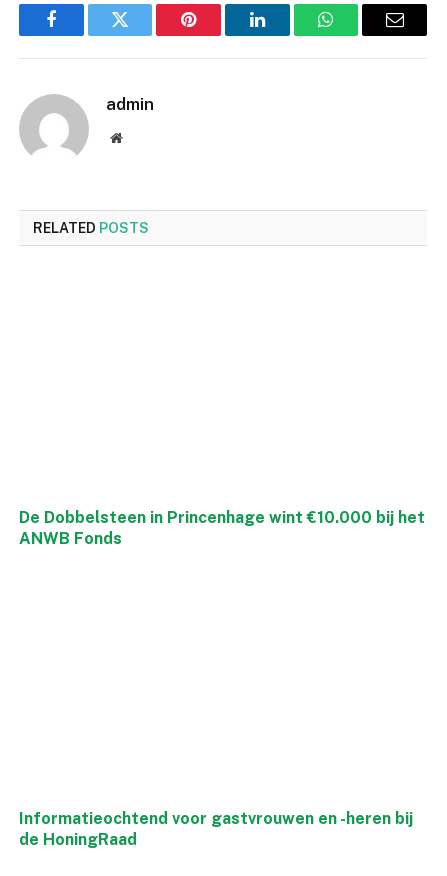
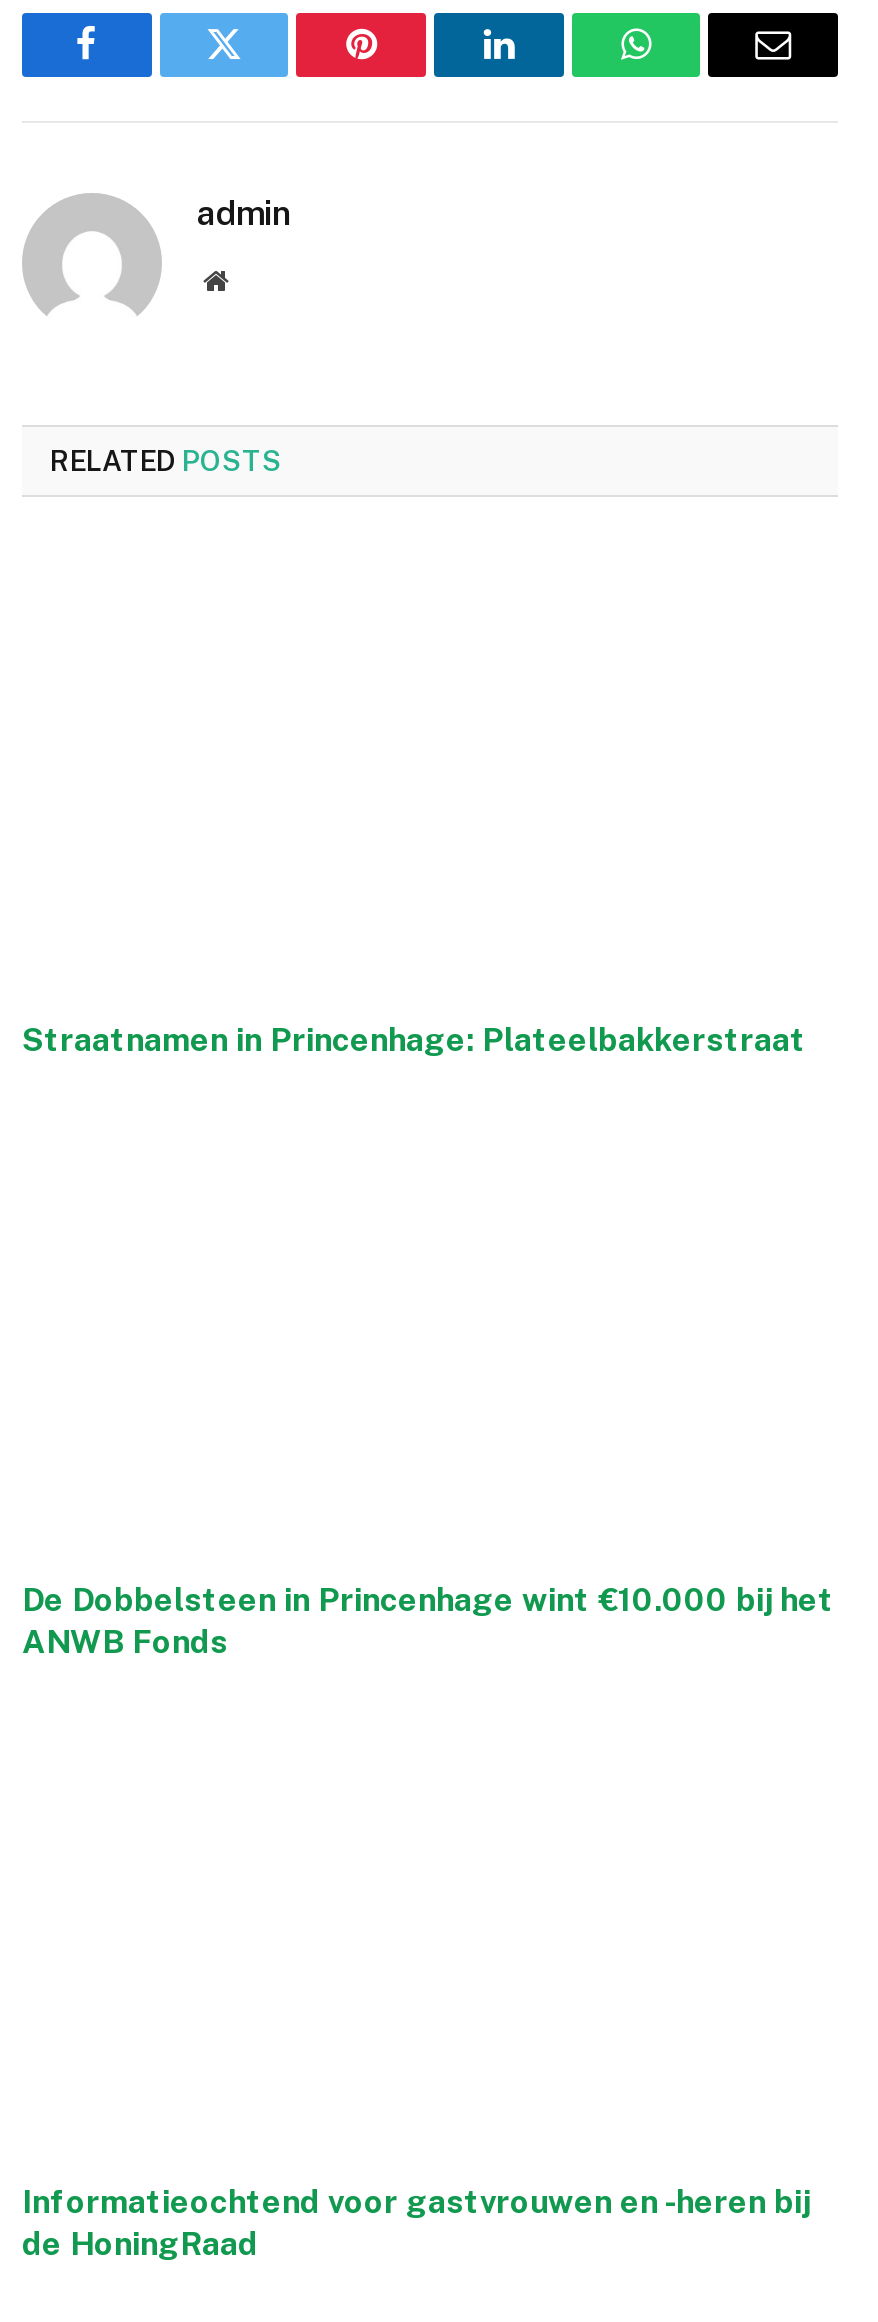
+ Straatnamen in Princenhage: Plateelbakkerstraat
